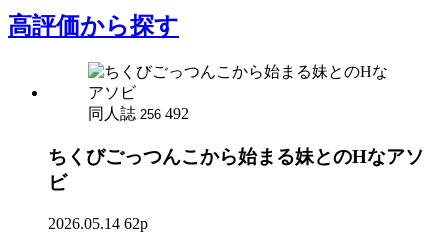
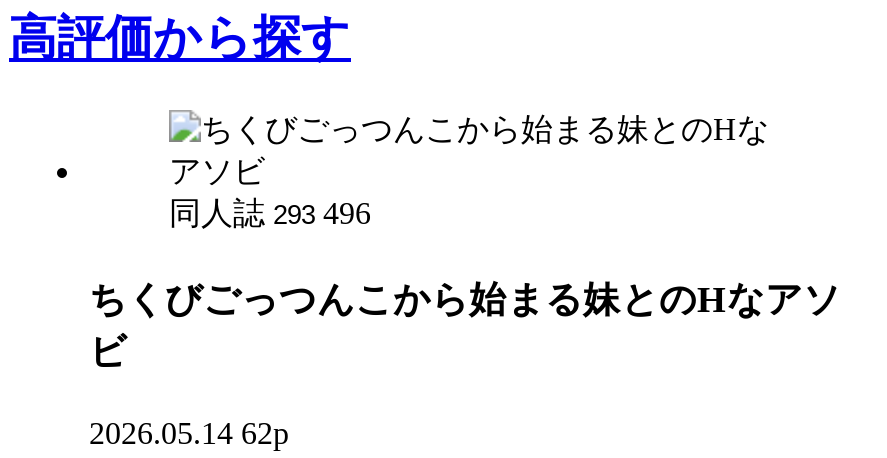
- 同人誌 256 492
+ 同人誌 293 496
